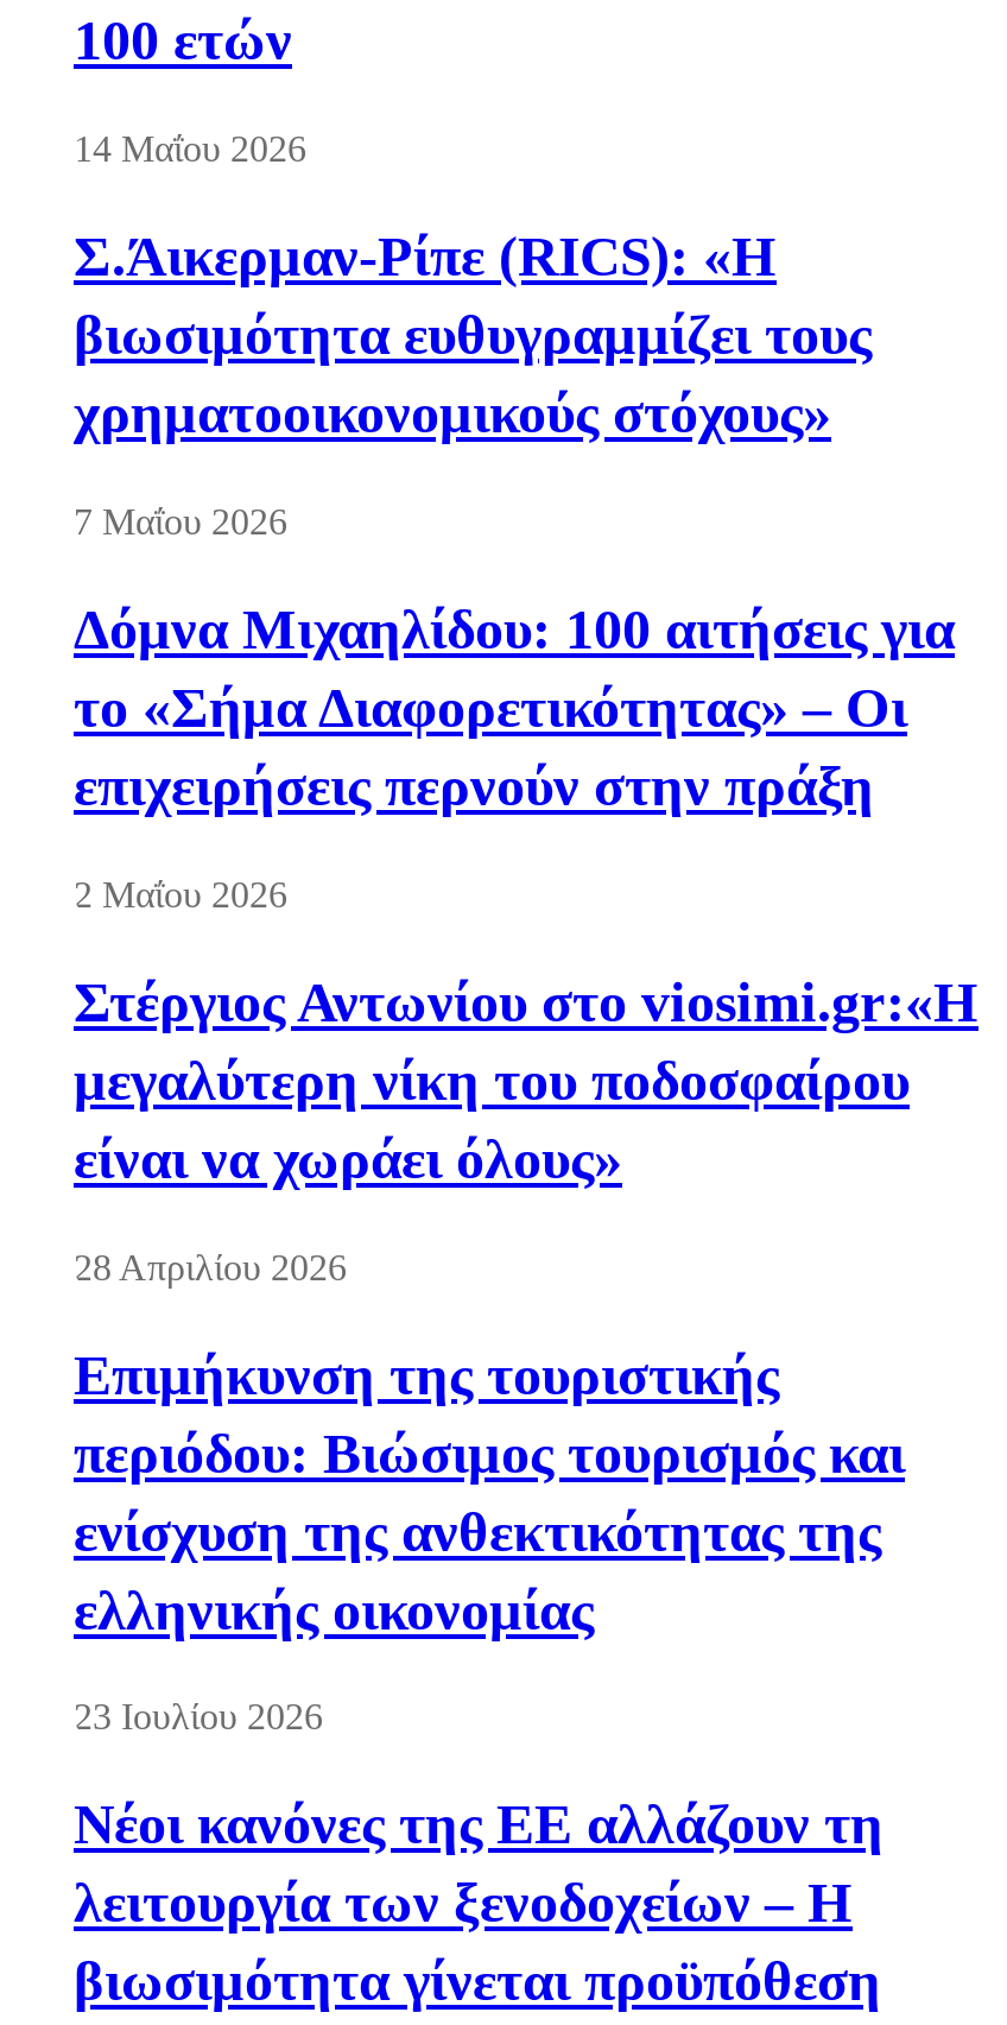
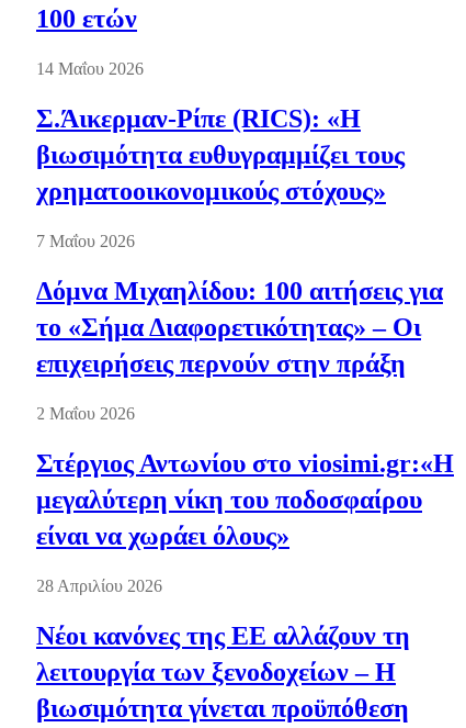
- Επιμήκυνση της τουριστικής
- περιόδου: Βιώσιμος τουρισμός και
- ενίσχυση της ανθεκτικότητας της
- ελληνικής οικονομίας
- 23 Ιουλίου 2026
